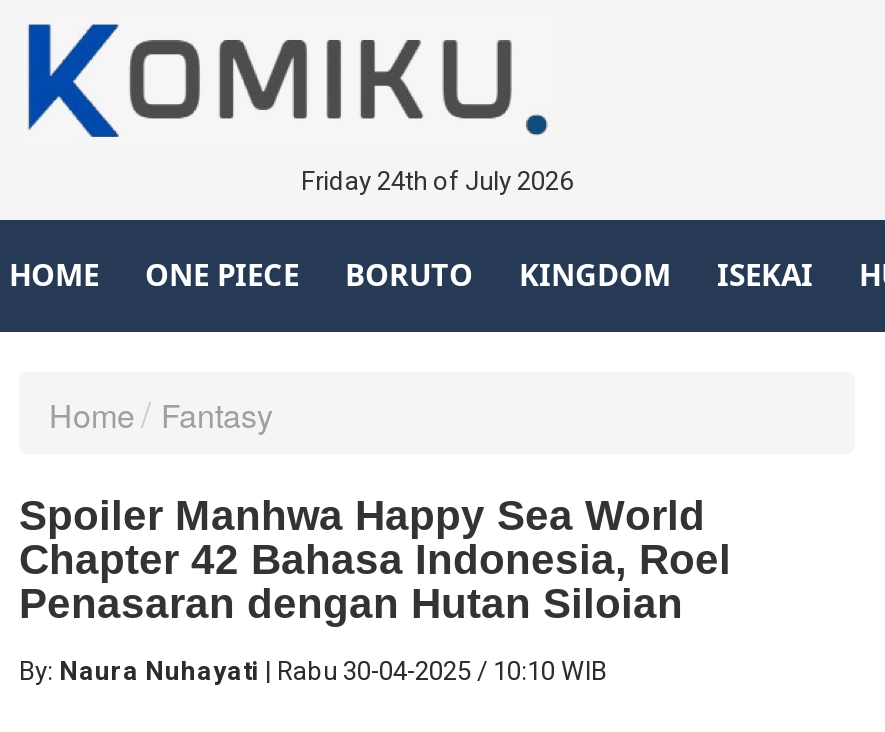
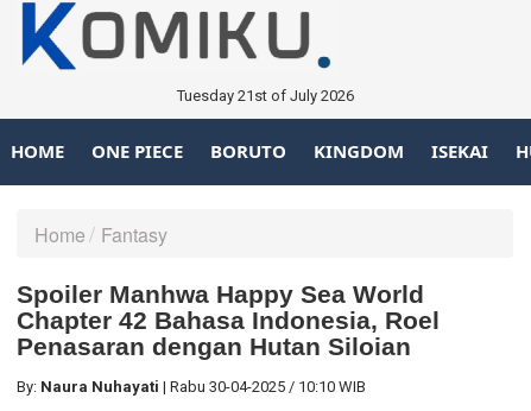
- Friday 24th of July 2026
+ Tuesday 21st of July 2026
